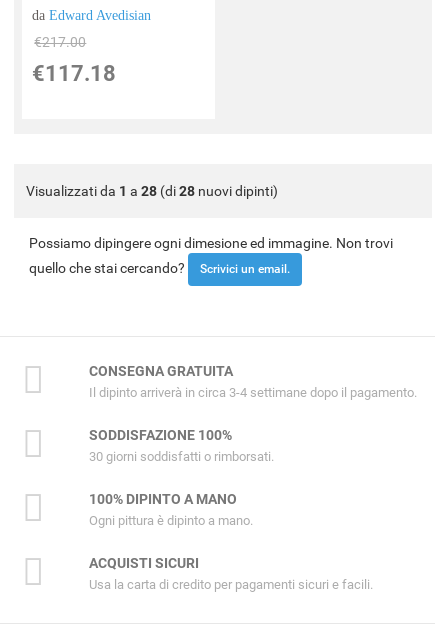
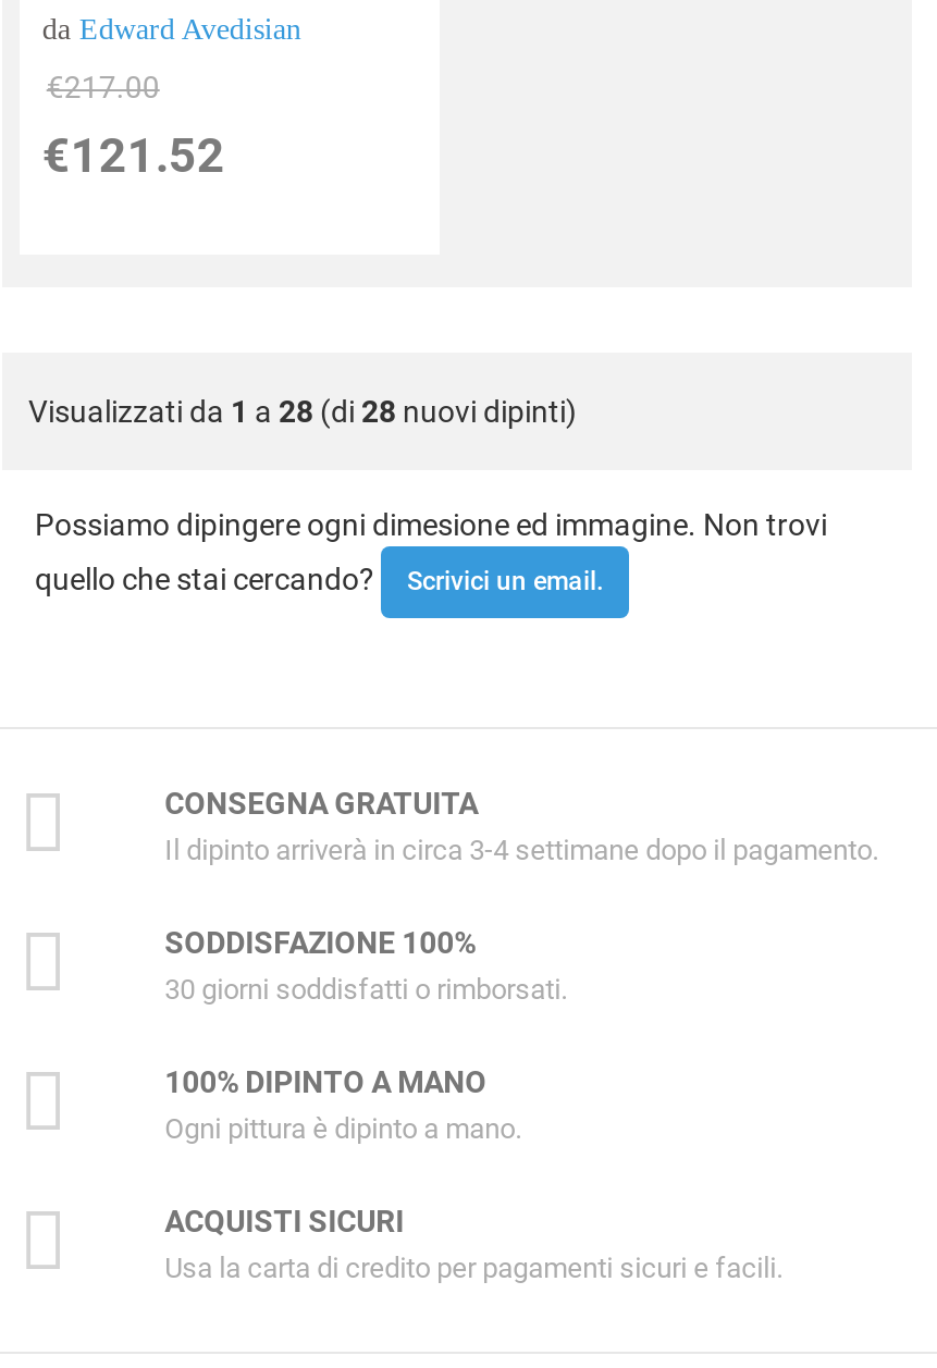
- €117.18
+ €121.52
